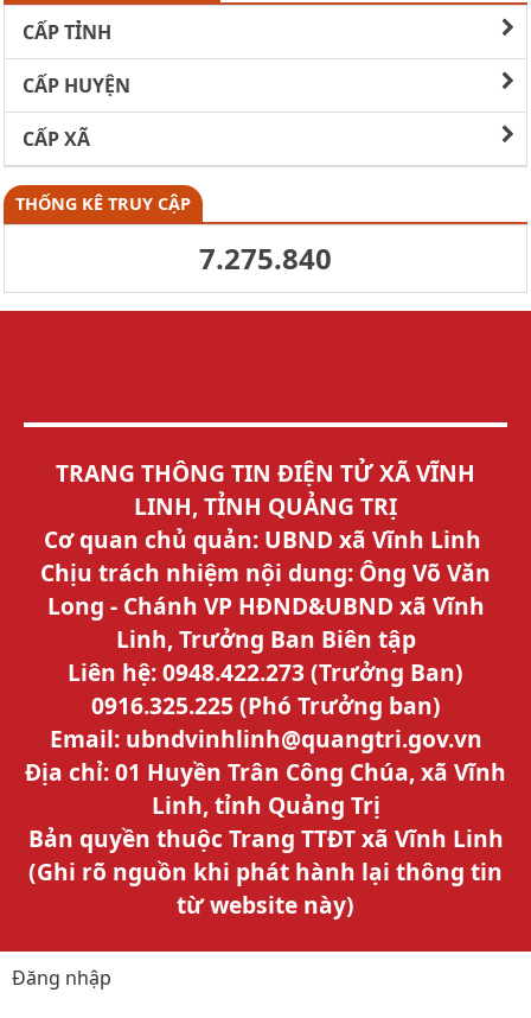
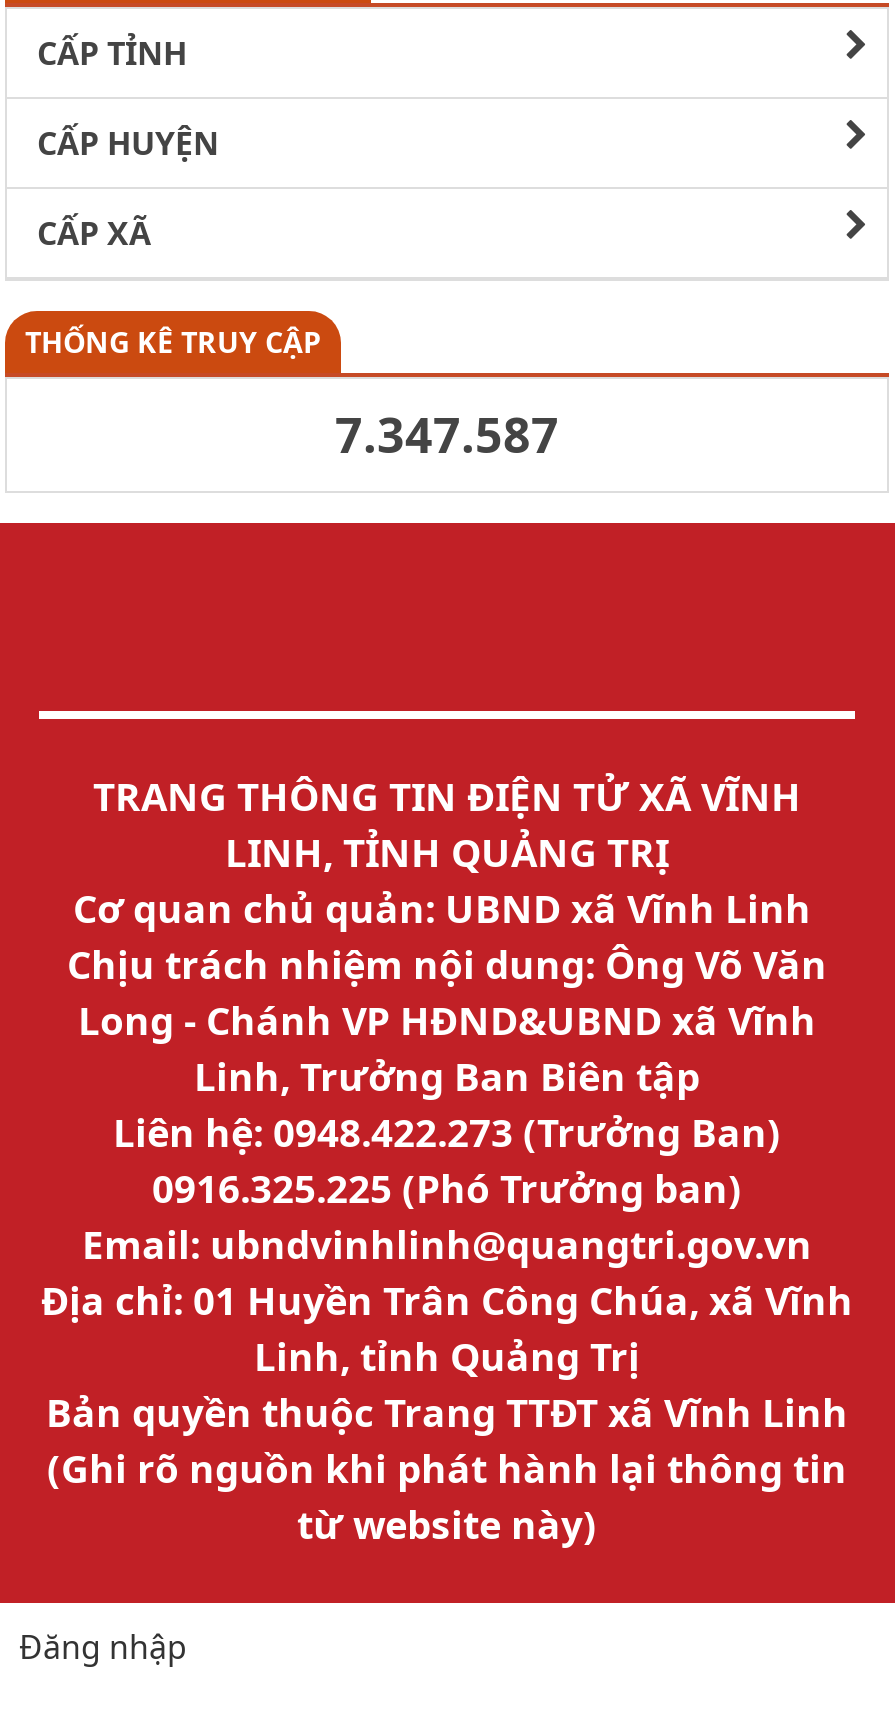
- 7.275.840
+ 7.347.587
